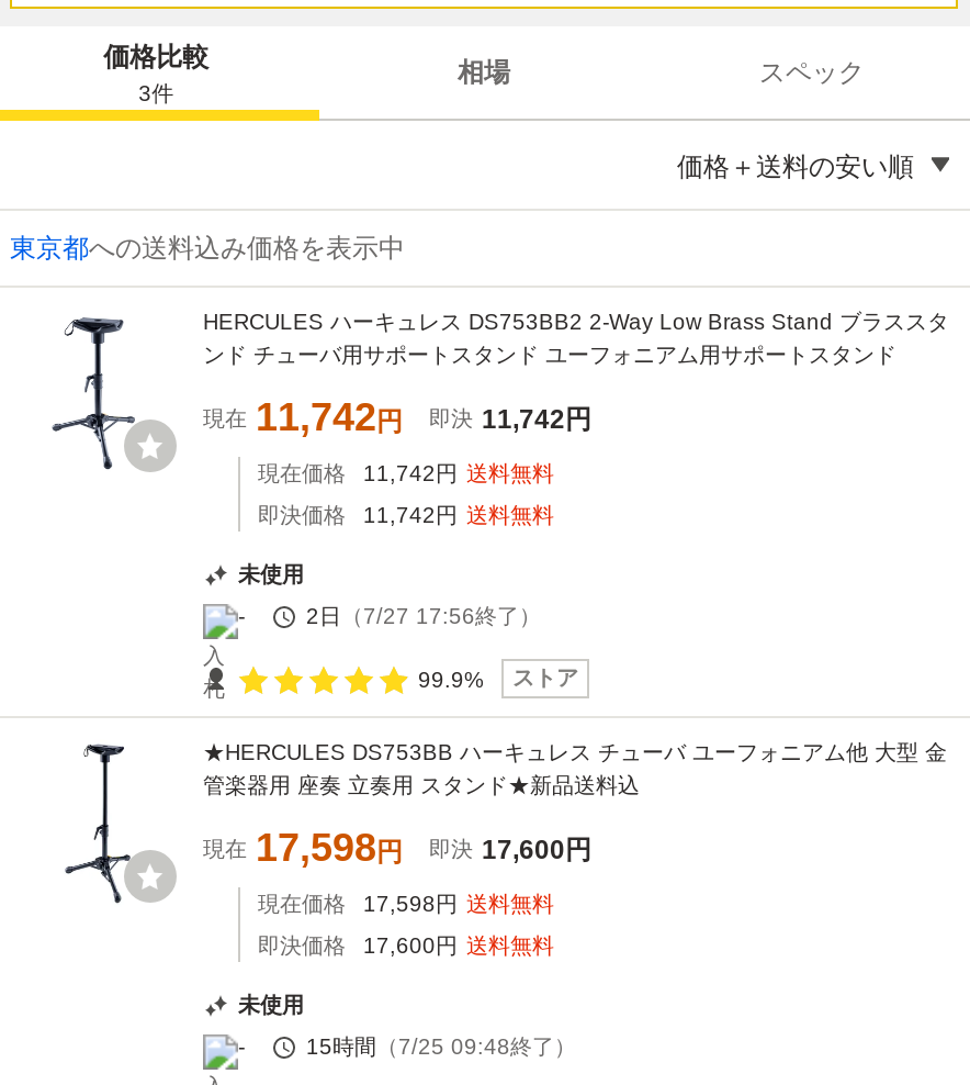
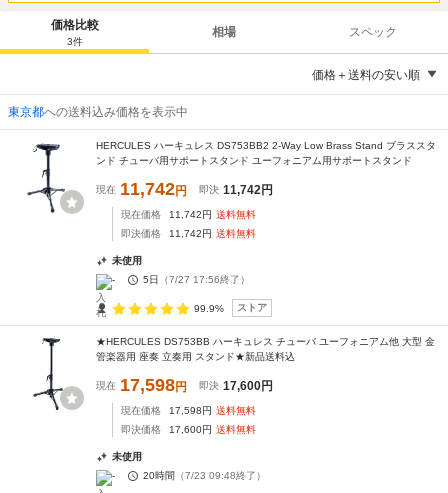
- 2日（7/27 17:56終了）
+ 5日（7/27 17:56終了）

- 15時間（7/25 09:48終了）
+ 20時間（7/23 09:48終了）
